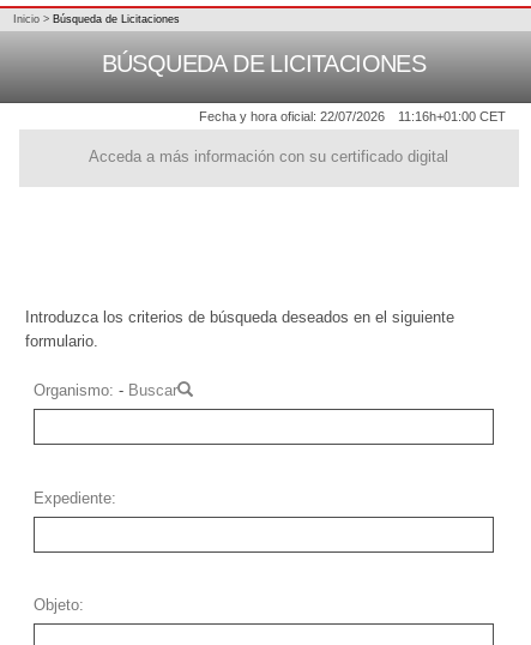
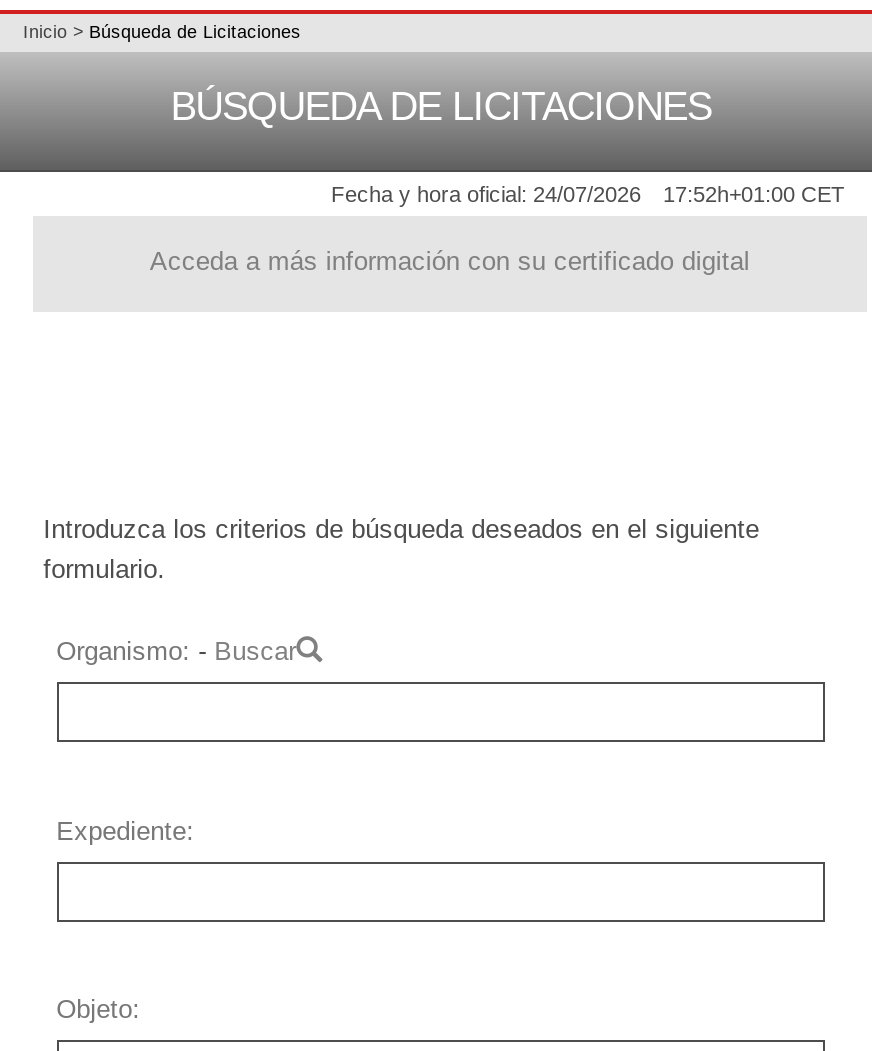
- Fecha y hora oficial: 22/07/2026
+ Fecha y hora oficial: 24/07/2026

- 11:16h+01:00 CET
+ 17:52h+01:00 CET
